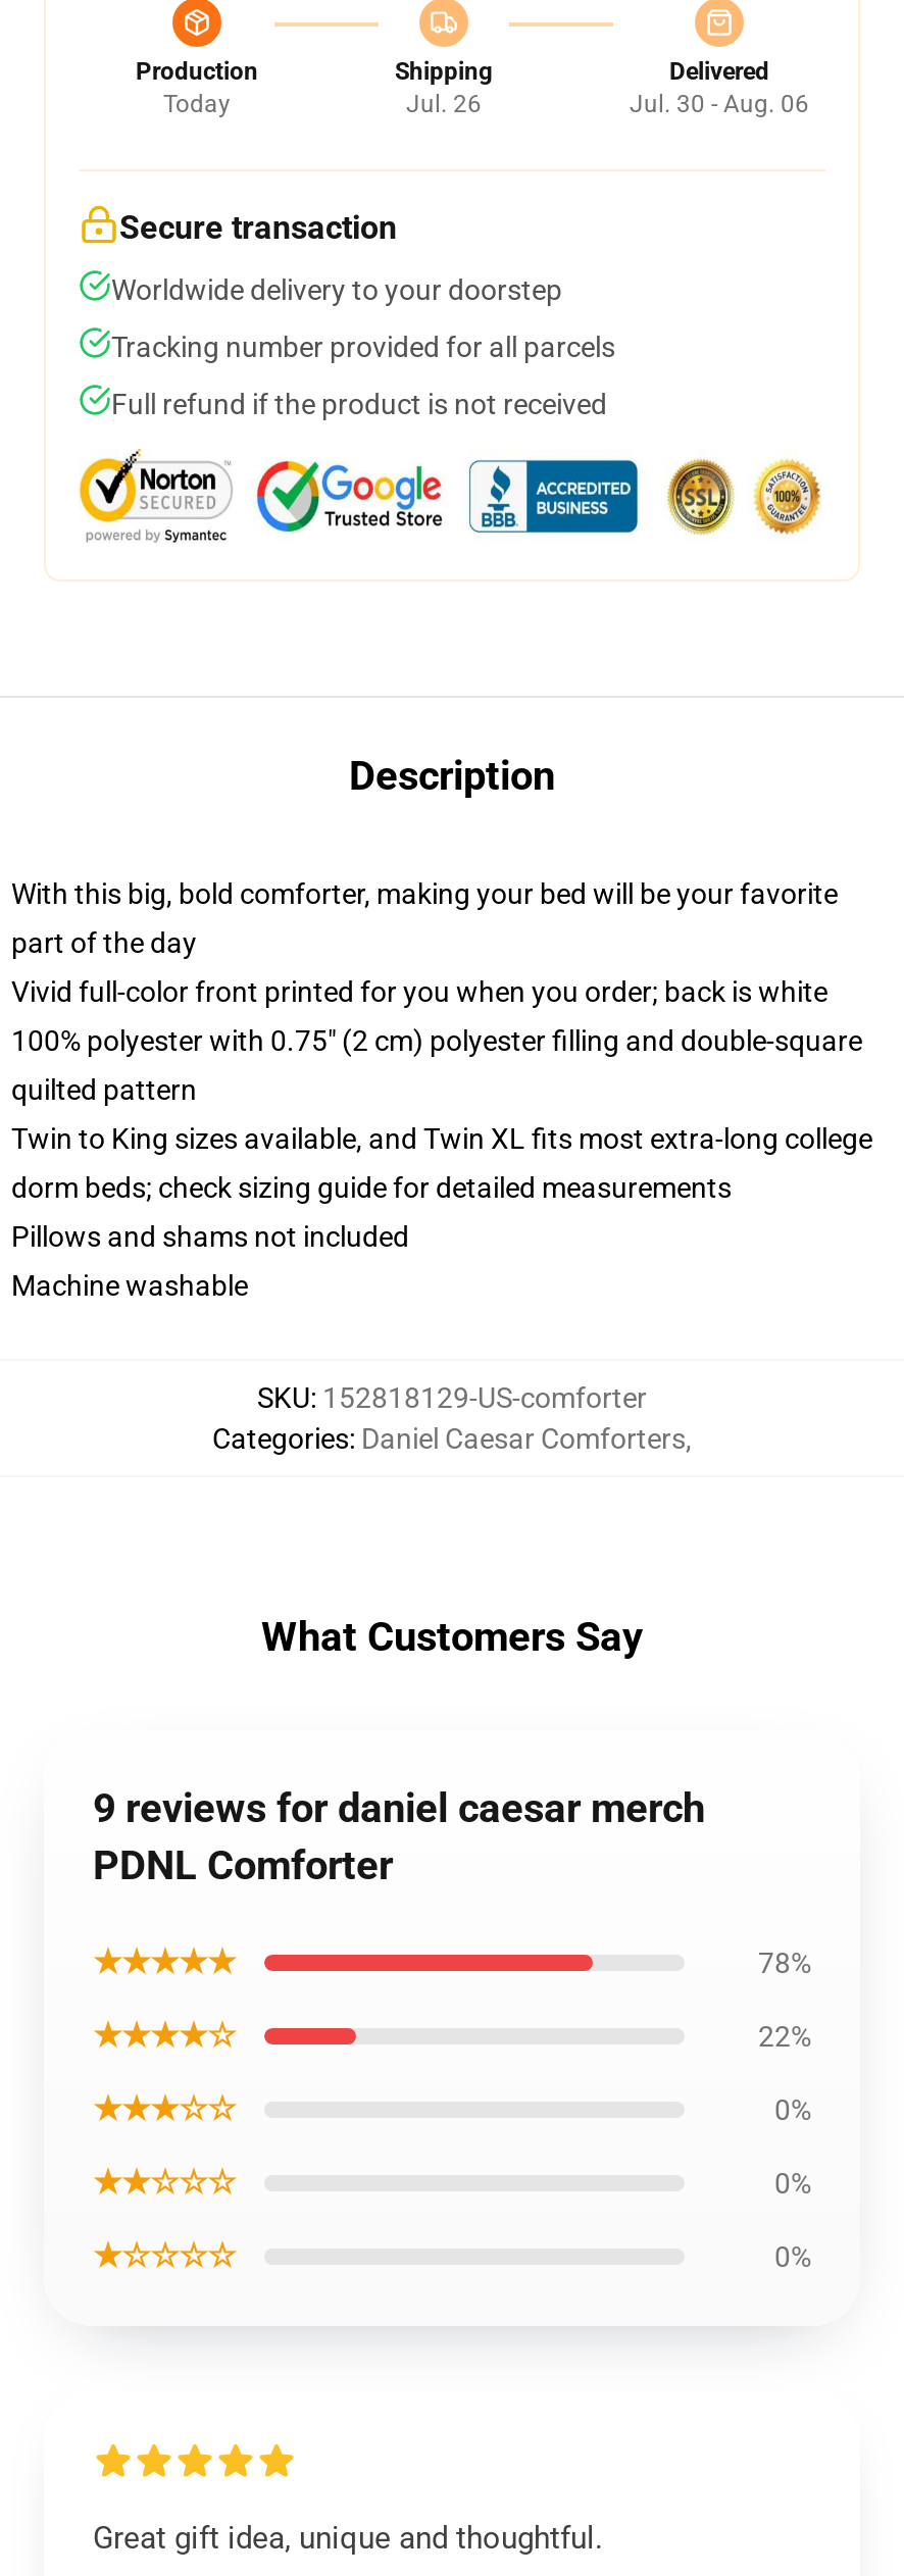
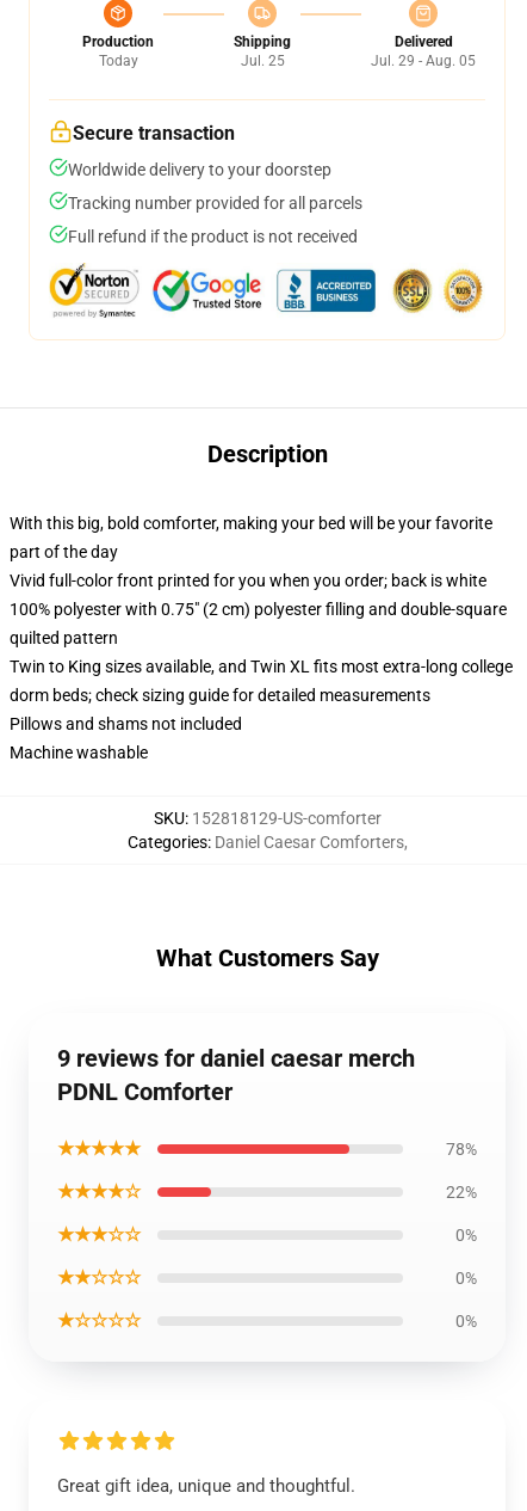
- Jul. 26
+ Jul. 25

- Jul. 30 - Aug. 06
+ Jul. 29 - Aug. 05
